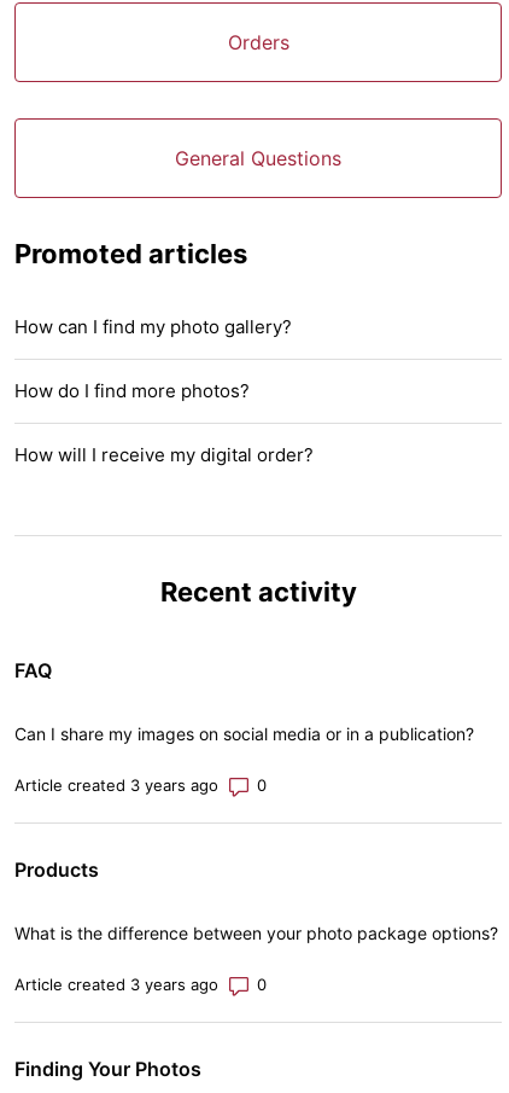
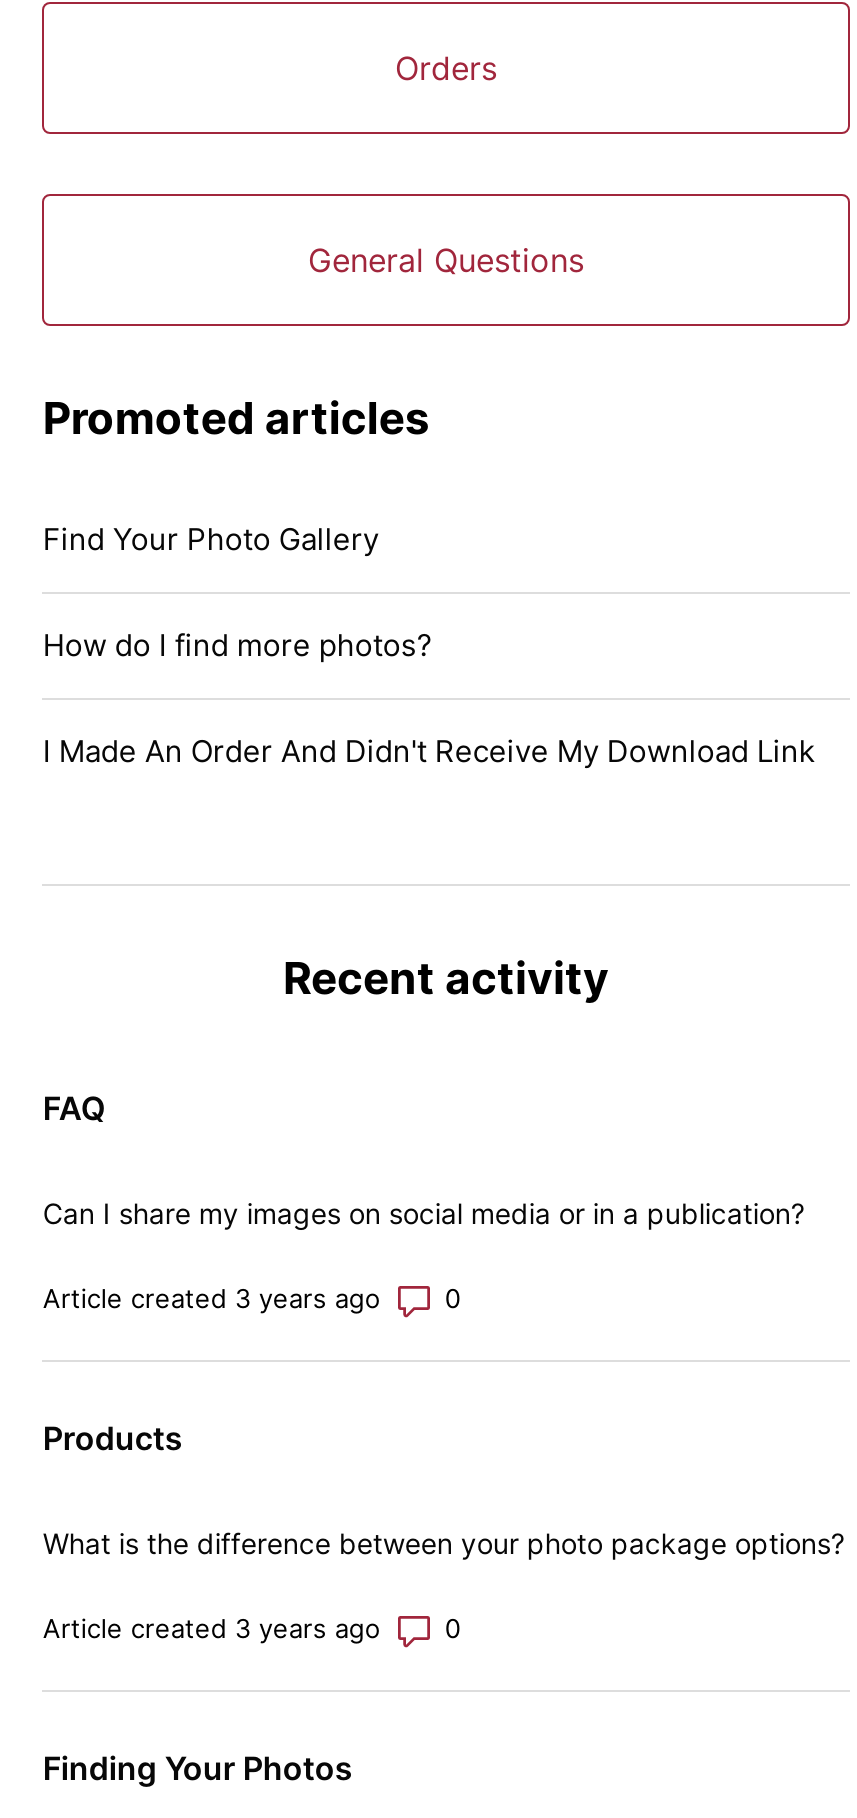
- How can I find my photo gallery?
+ Find Your Photo Gallery

- How will I receive my digital order?
+ I Made An Order And Didn't Receive My Download Link
